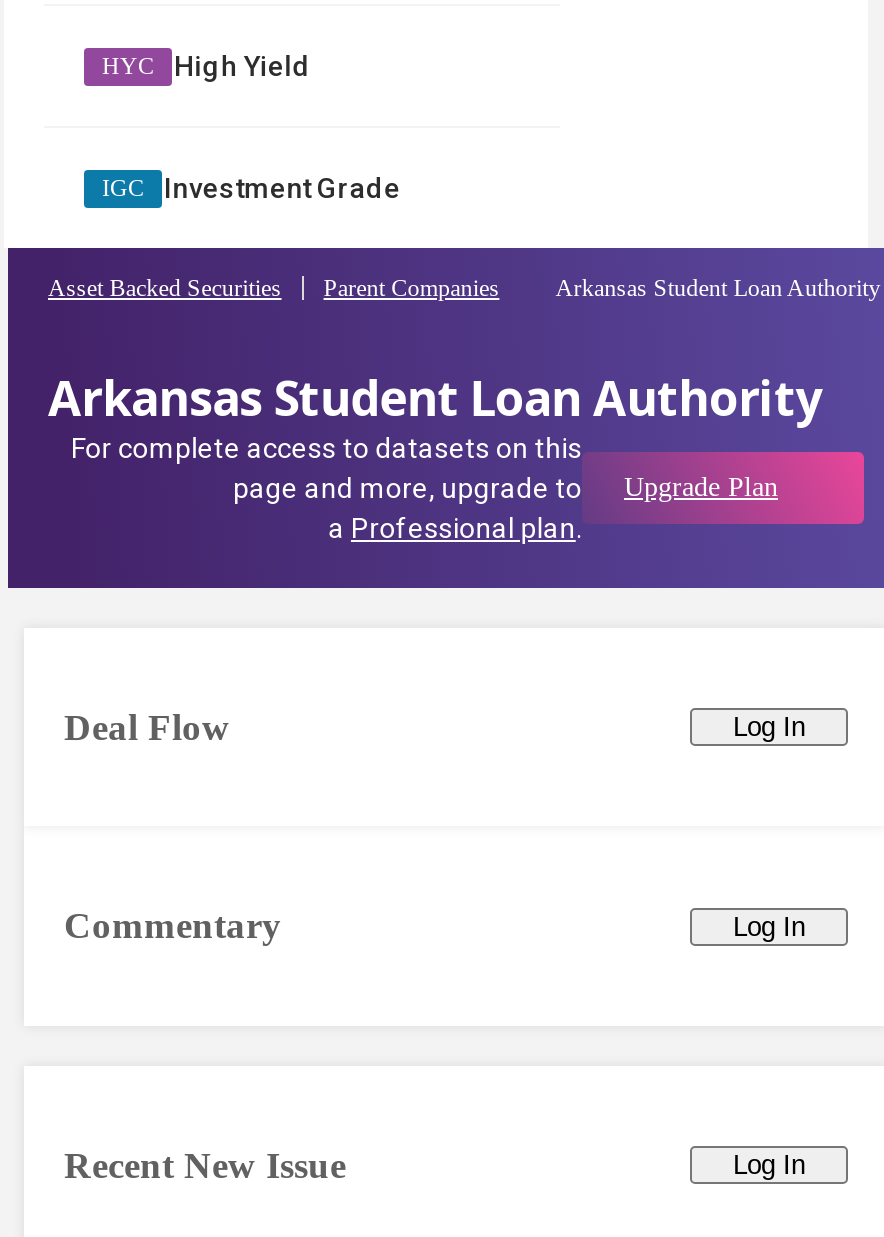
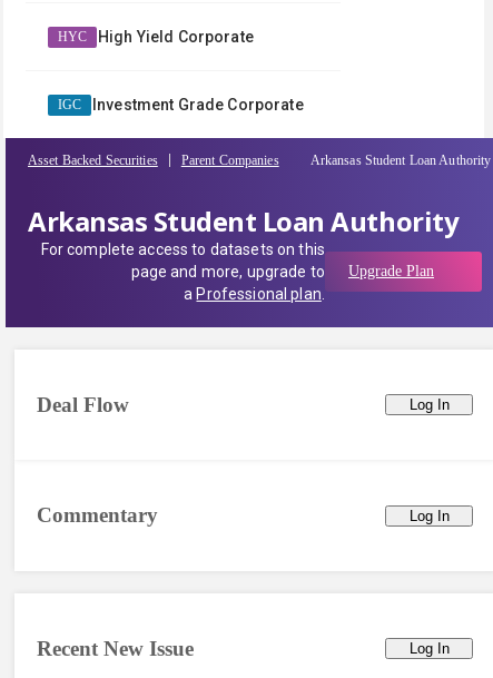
- High Yield
+ High Yield Corporate

- Investment Grade
+ Investment Grade Corporate
